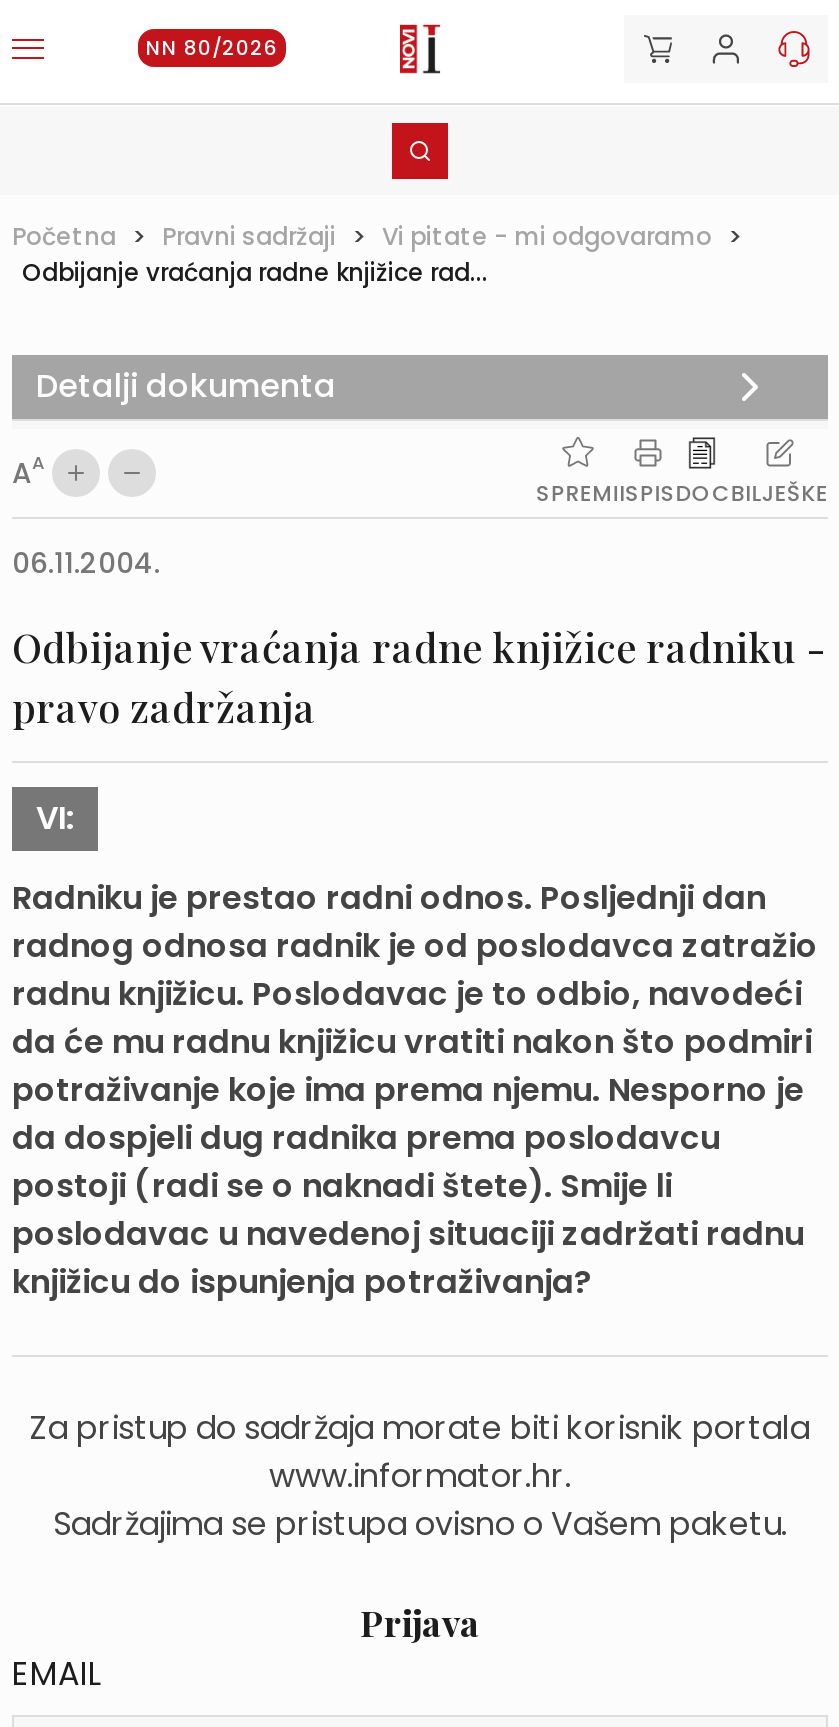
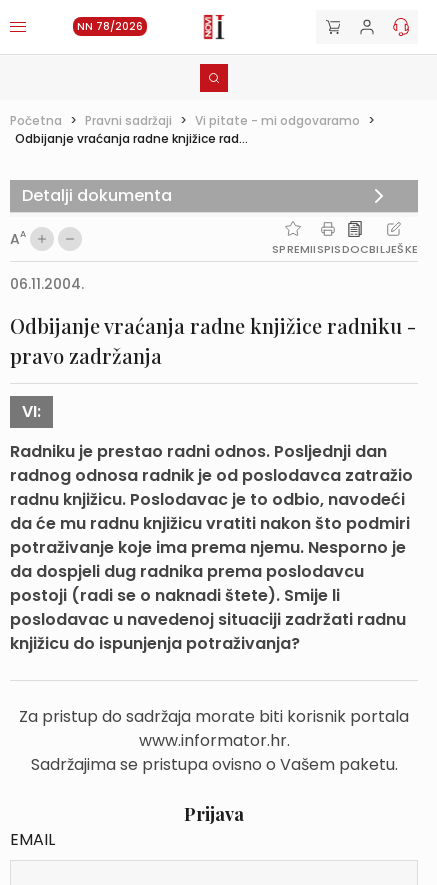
- NN 80/2026
+ NN 78/2026
